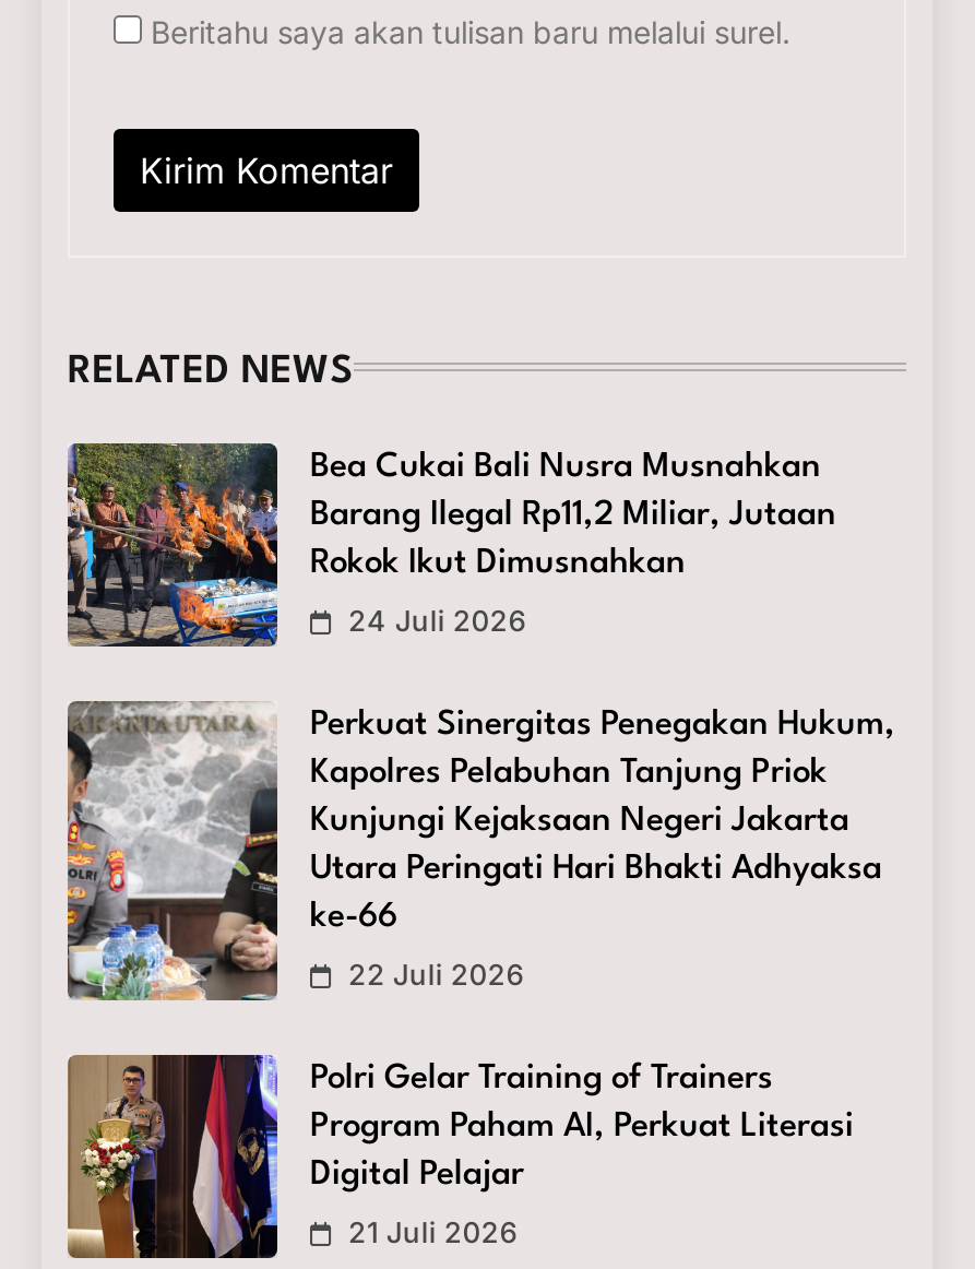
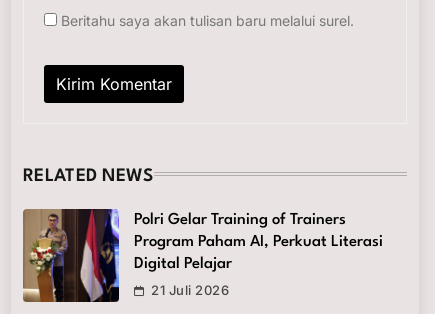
- [image]
- Bea Cukai Bali Nusra Musnahkan
- Barang Ilegal Rp11,2 Miliar, Jutaan
- Rokok Ikut Dimusnahkan
- 24 Juli 2026
- Perkuat Sinergitas Penegakan Hukum,
- Kapolres Pelabuhan Tanjung Priok
- Kunjungi Kejaksaan Negeri Jakarta
- Utara Peringati Hari Bhakti Adhyaksa
- ke-66
- 22 Juli 2026

- [image]
